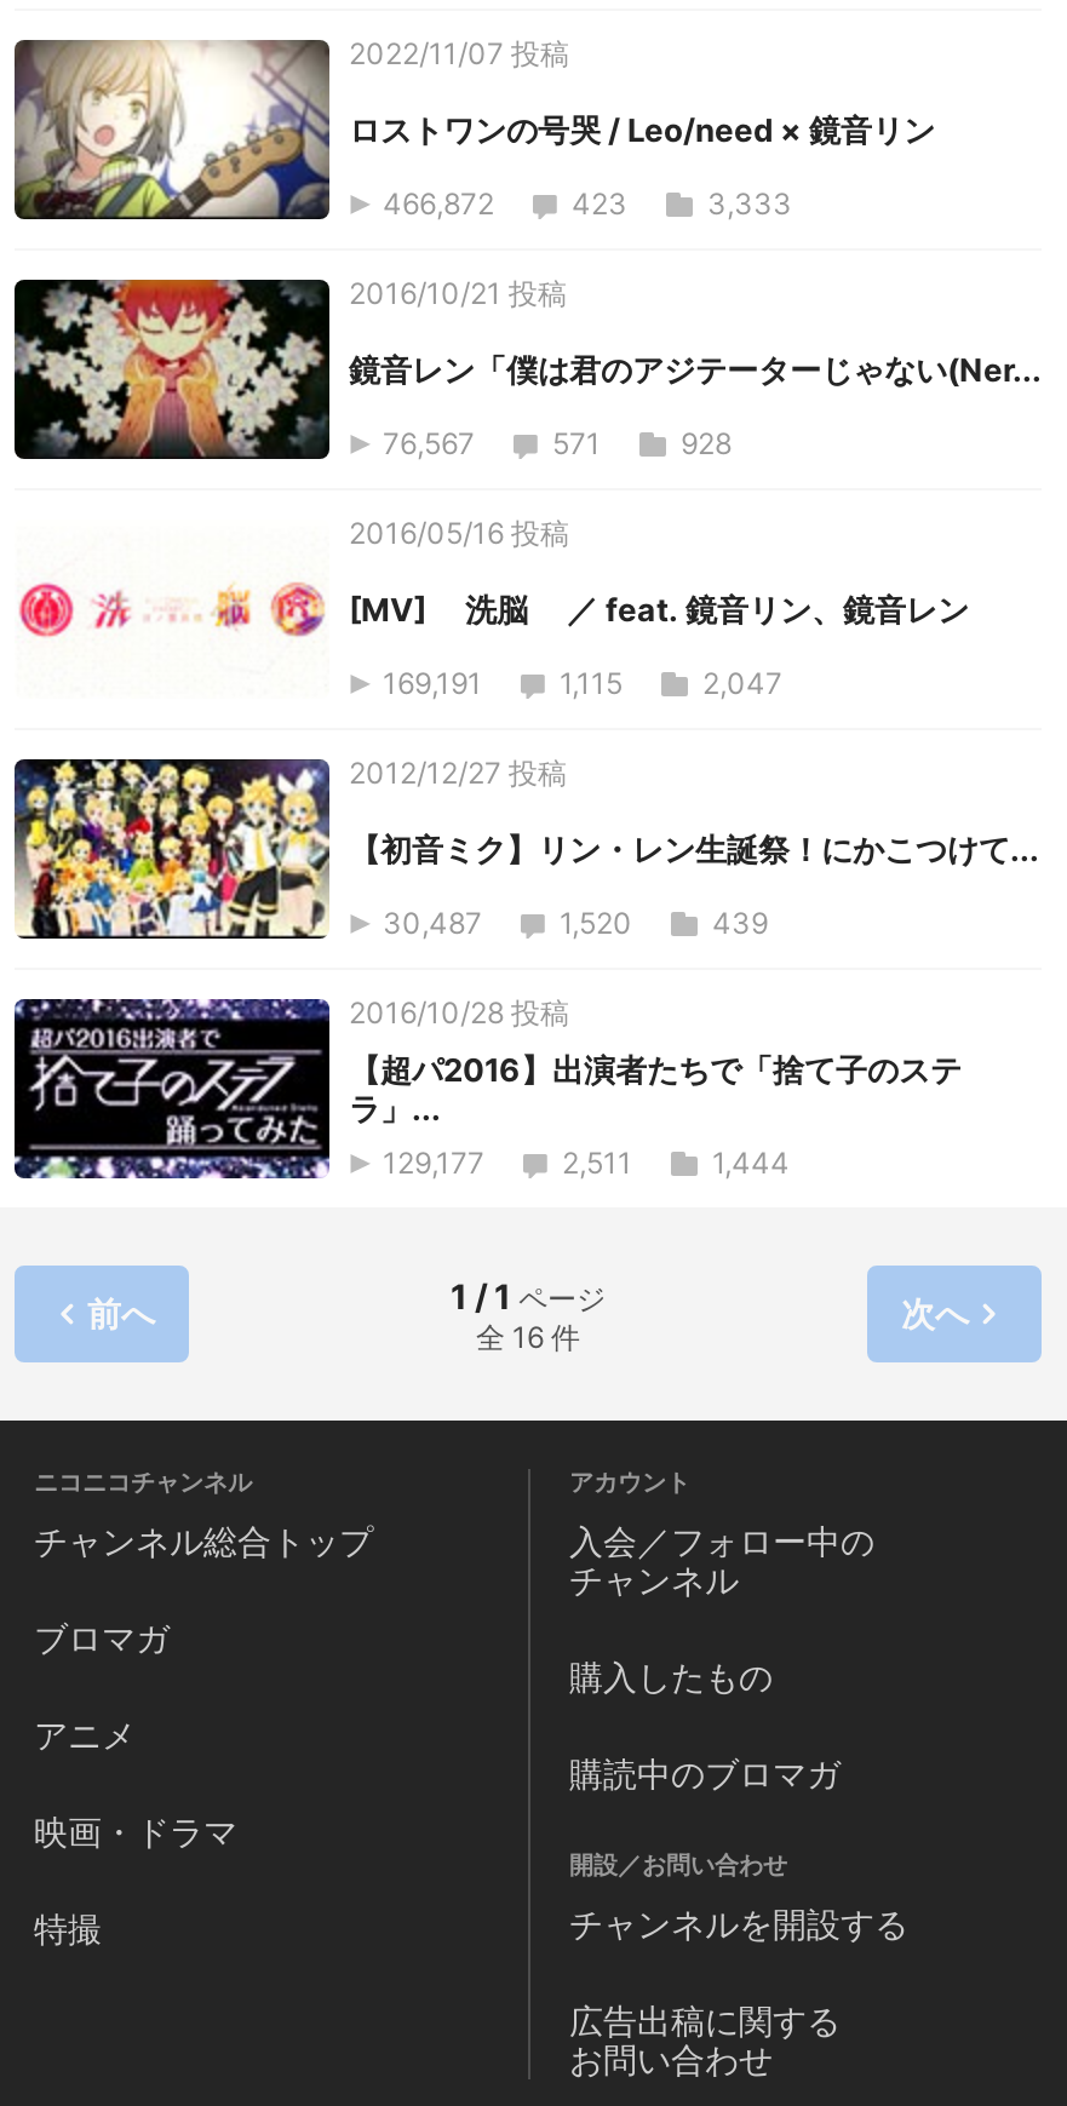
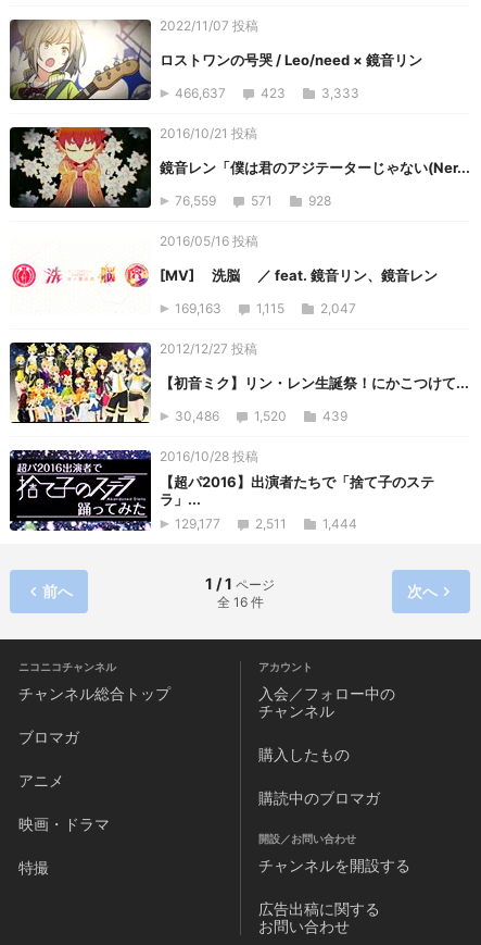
- 466,872
+ 466,637

- 76,567
+ 76,559

- 169,191
+ 169,163

- 30,487
+ 30,486
